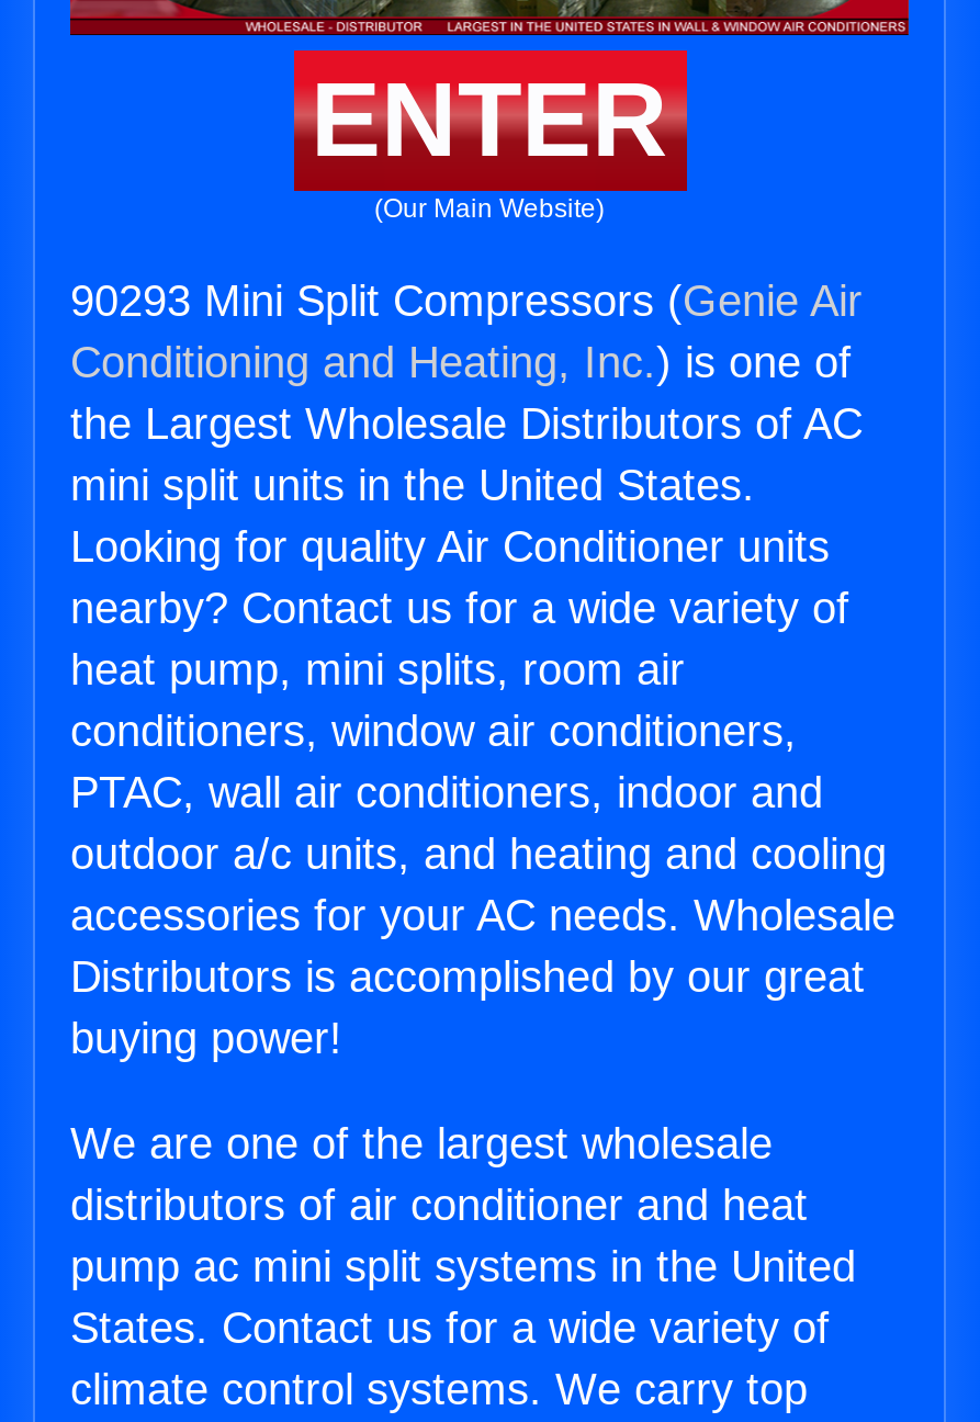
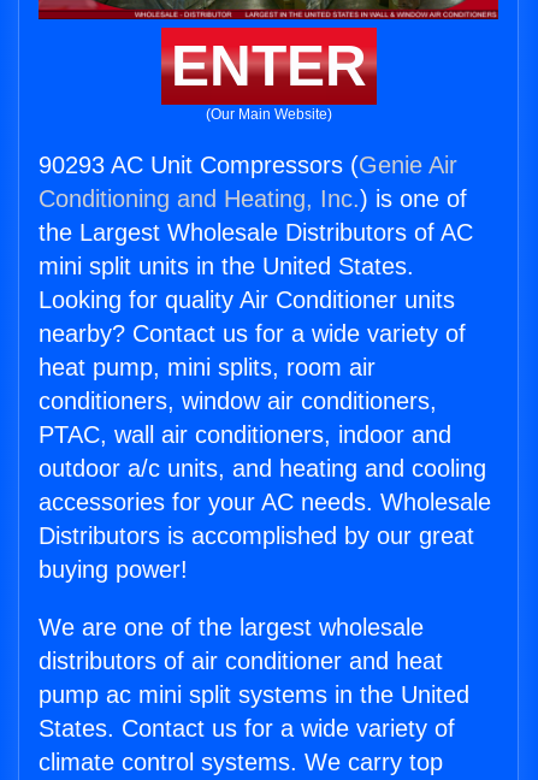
- 90293 Mini Split Compressors (Genie Air
+ 90293 AC Unit Compressors (Genie Air
